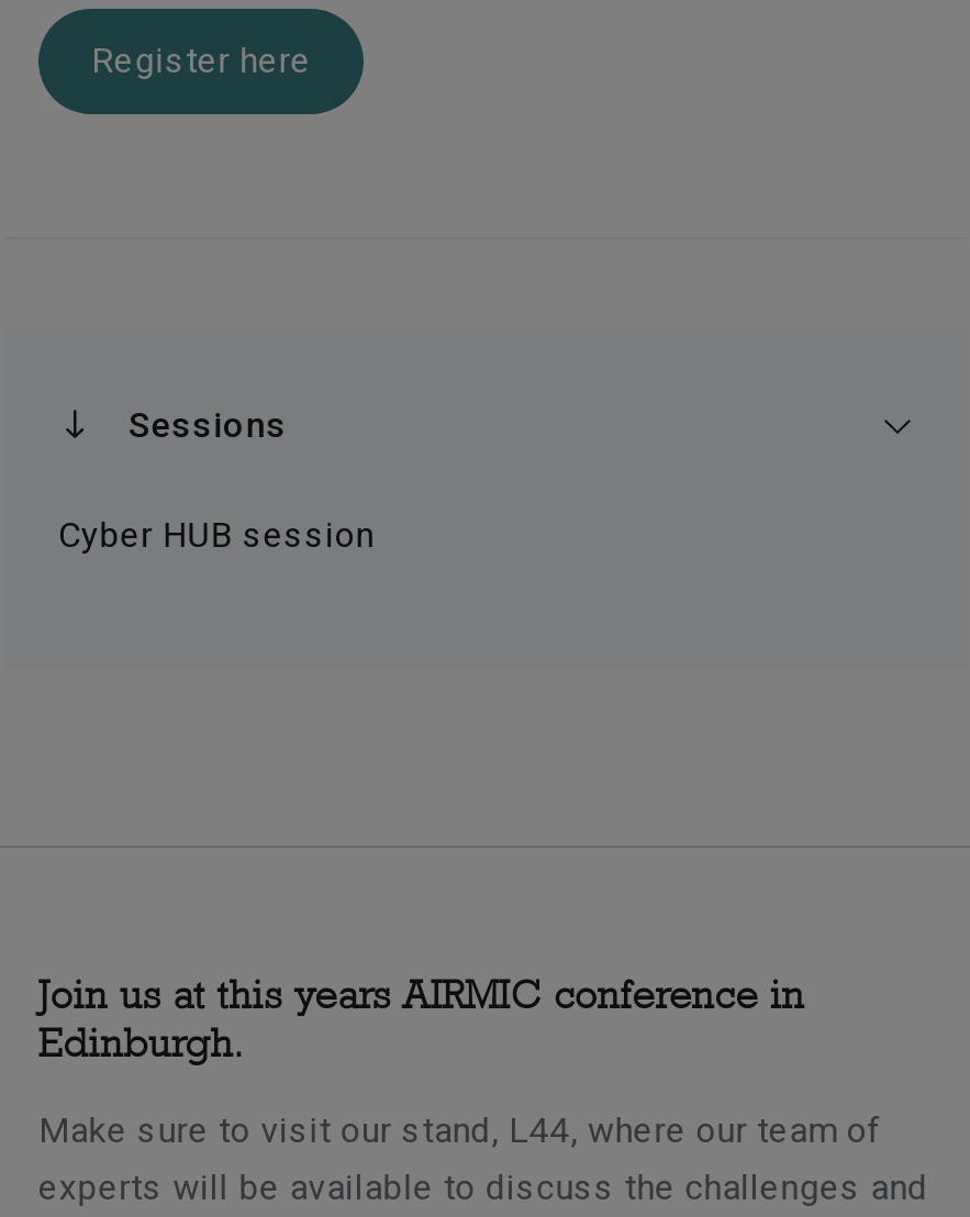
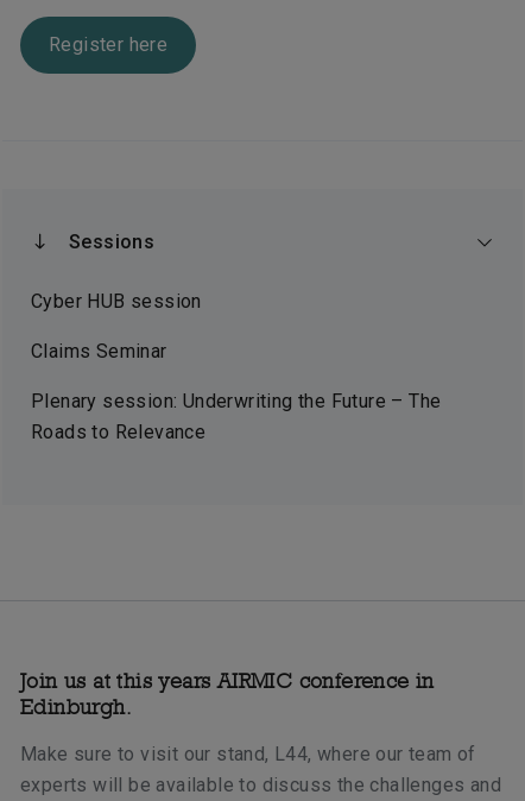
+ Claims Seminar
+ Plenary session: Underwriting the Future – The
+ Roads to Relevance
